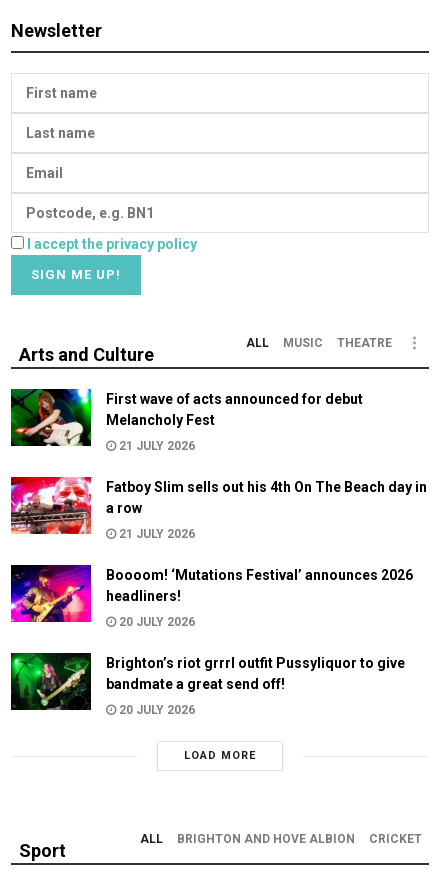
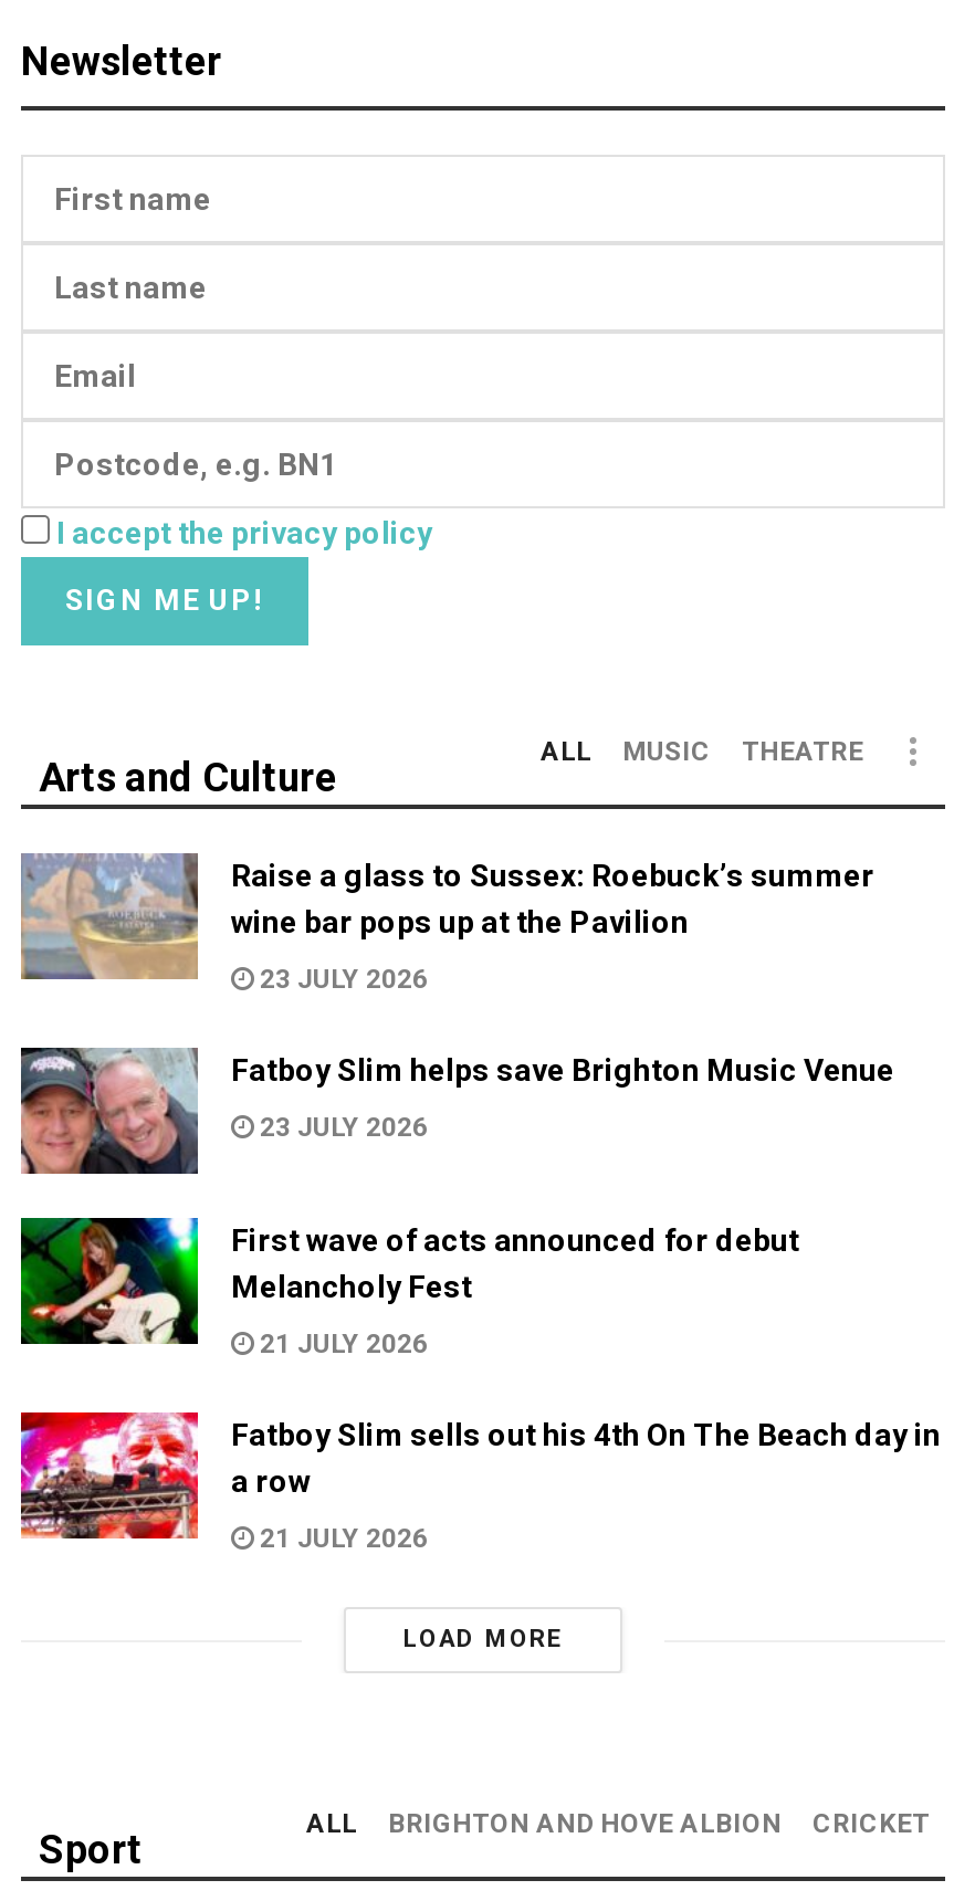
+ [image]

+ [image]
+ Raise a glass to Sussex: Roebuck’s summer
+ wine bar pops up at the Pavilion
+ 23 JULY 2026
+ Fatboy Slim helps save Brighton Music Venue
+ 23 JULY 2026

moved down: [image] | First wave of acts announced for debut | Melancholy Fest | 21 JULY 2026 | Fatboy Slim sells out his 4th On The Beach day in | a row | 21 JULY 2026

- [image]
- Boooom! ‘Mutations Festival’ announces 2026
- headliners!
- 20 JULY 2026
- Brighton’s riot grrrl outfit Pussyliquor to give
- bandmate a great send off!
- 20 JULY 2026

- [image]
